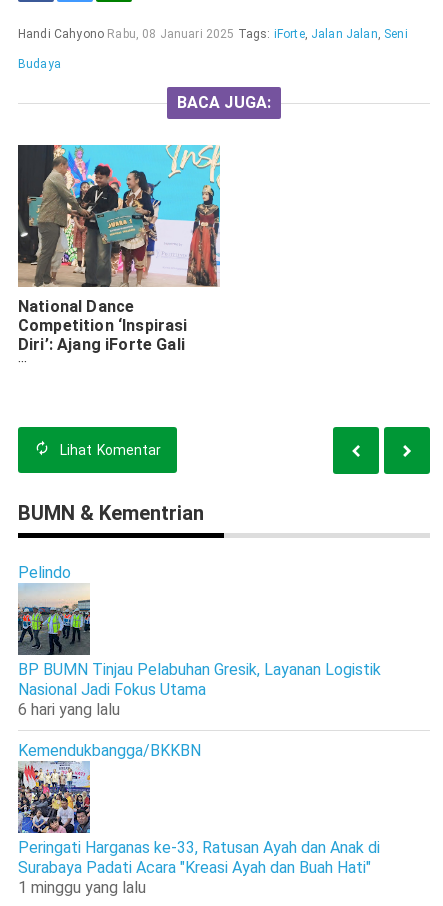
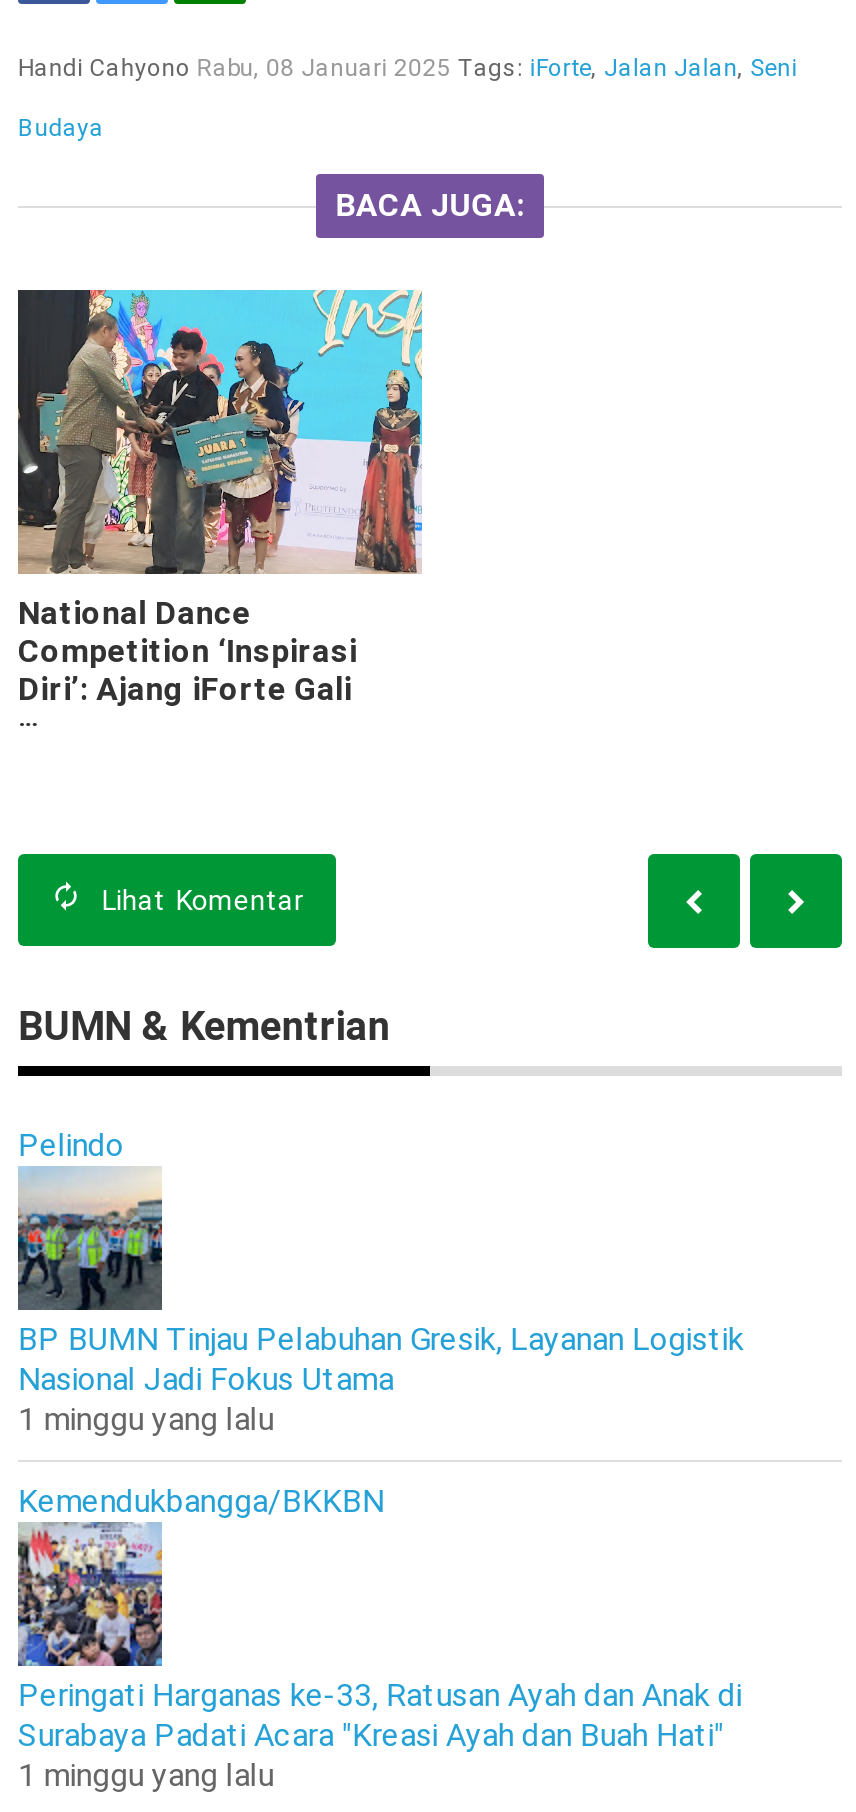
- 6 hari yang lalu
+ 1 minggu yang lalu
